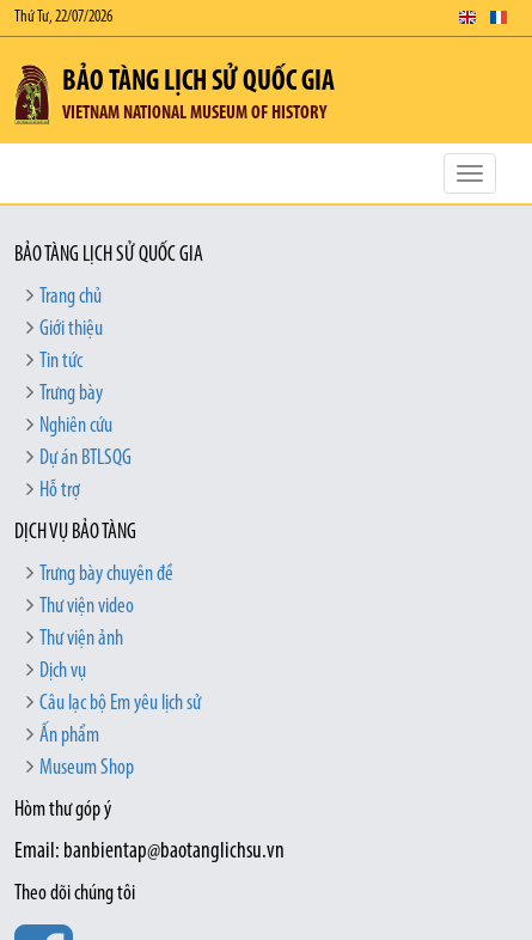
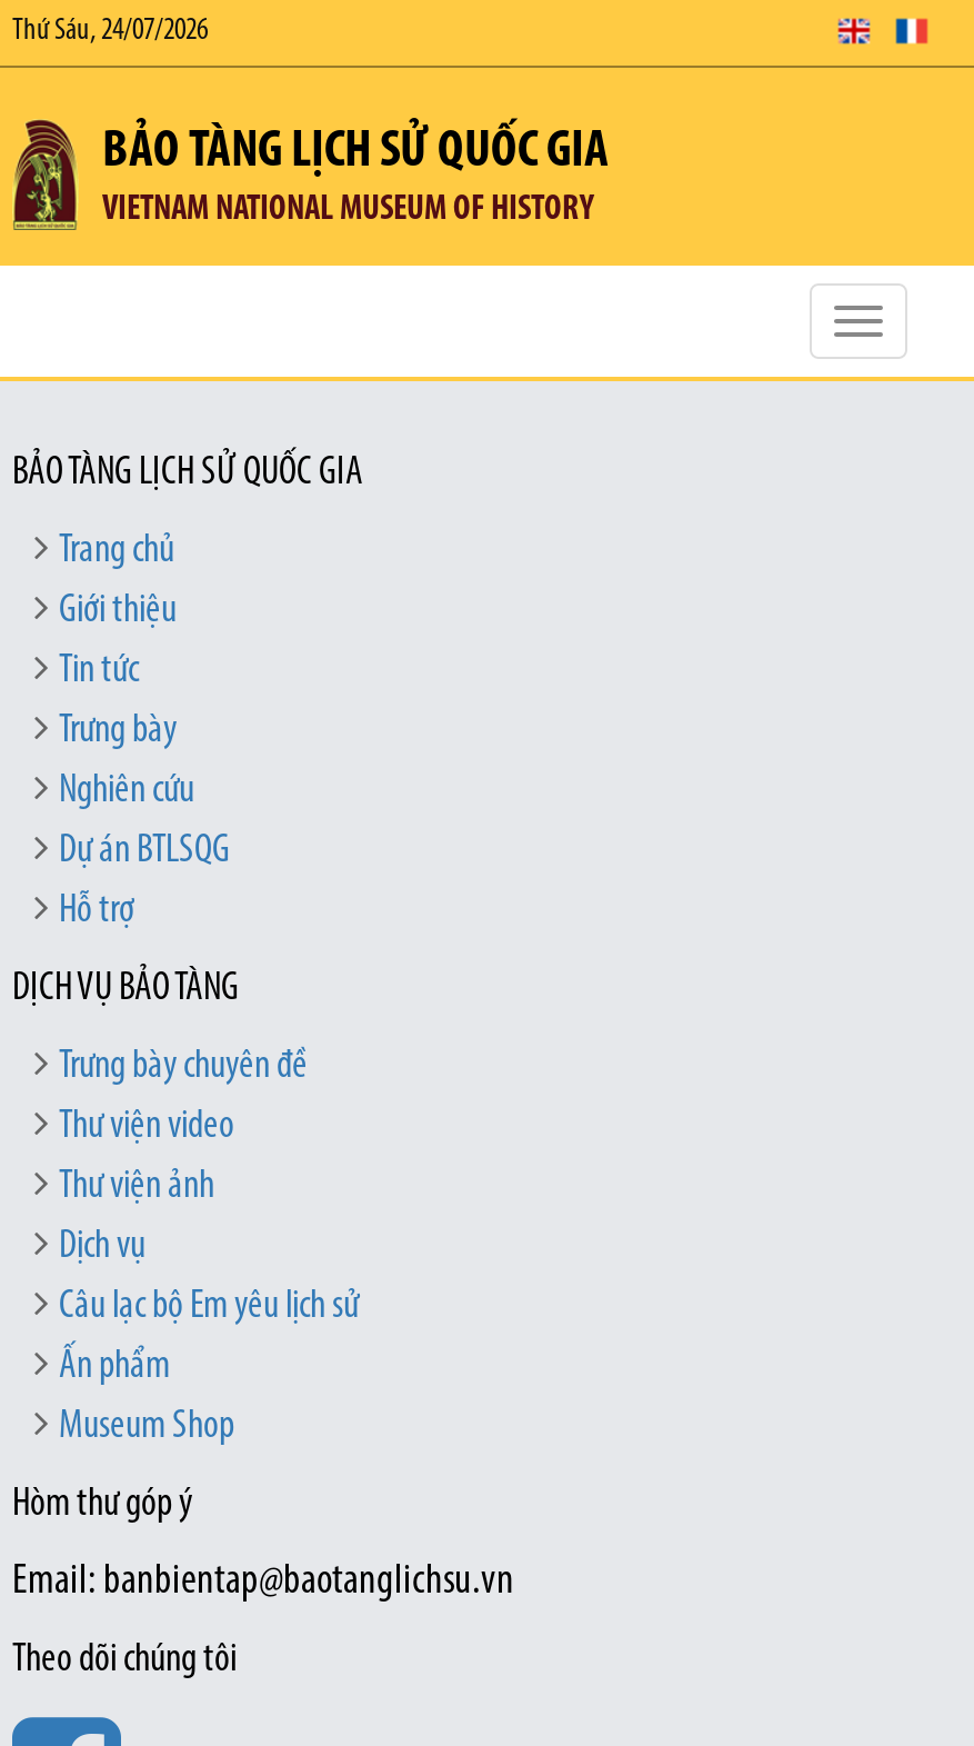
- Thứ Tư, 22/07/2026
+ Thứ Sáu, 24/07/2026
